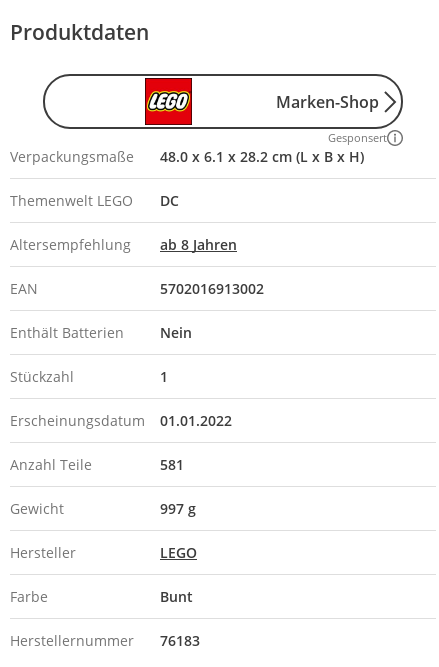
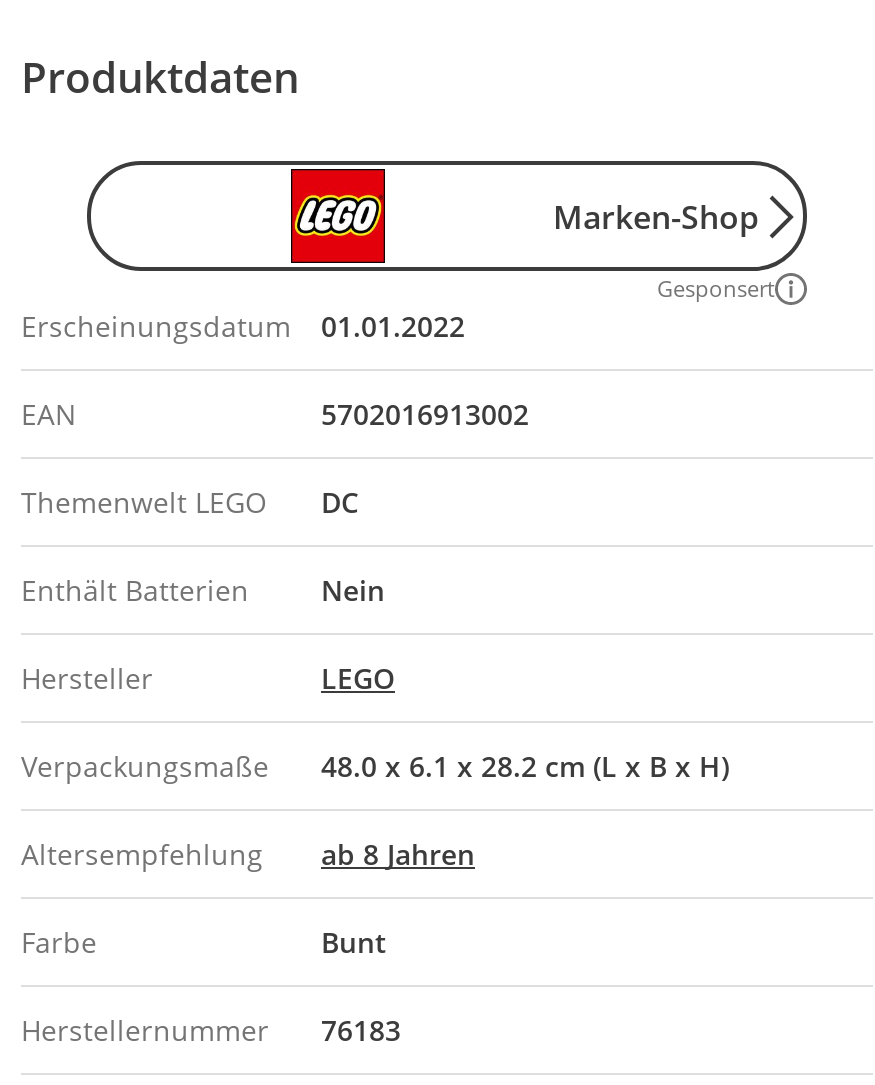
moved down: Verpackungsmaße | 48.0 x 6.1 x 28.2 cm (L x B x H)

moved up: Themenwelt LEGO | DC

moved down: Altersempfehlung | ab 8 Jahren

moved up: EAN | 5702016913002 | Enthält Batterien | Nein

- Stückzahl
- 1
- Anzahl Teile
- 581
- Gewicht
- 997 g

moved up: Erscheinungsdatum | 01.01.2022

moved up: Hersteller | LEGO
